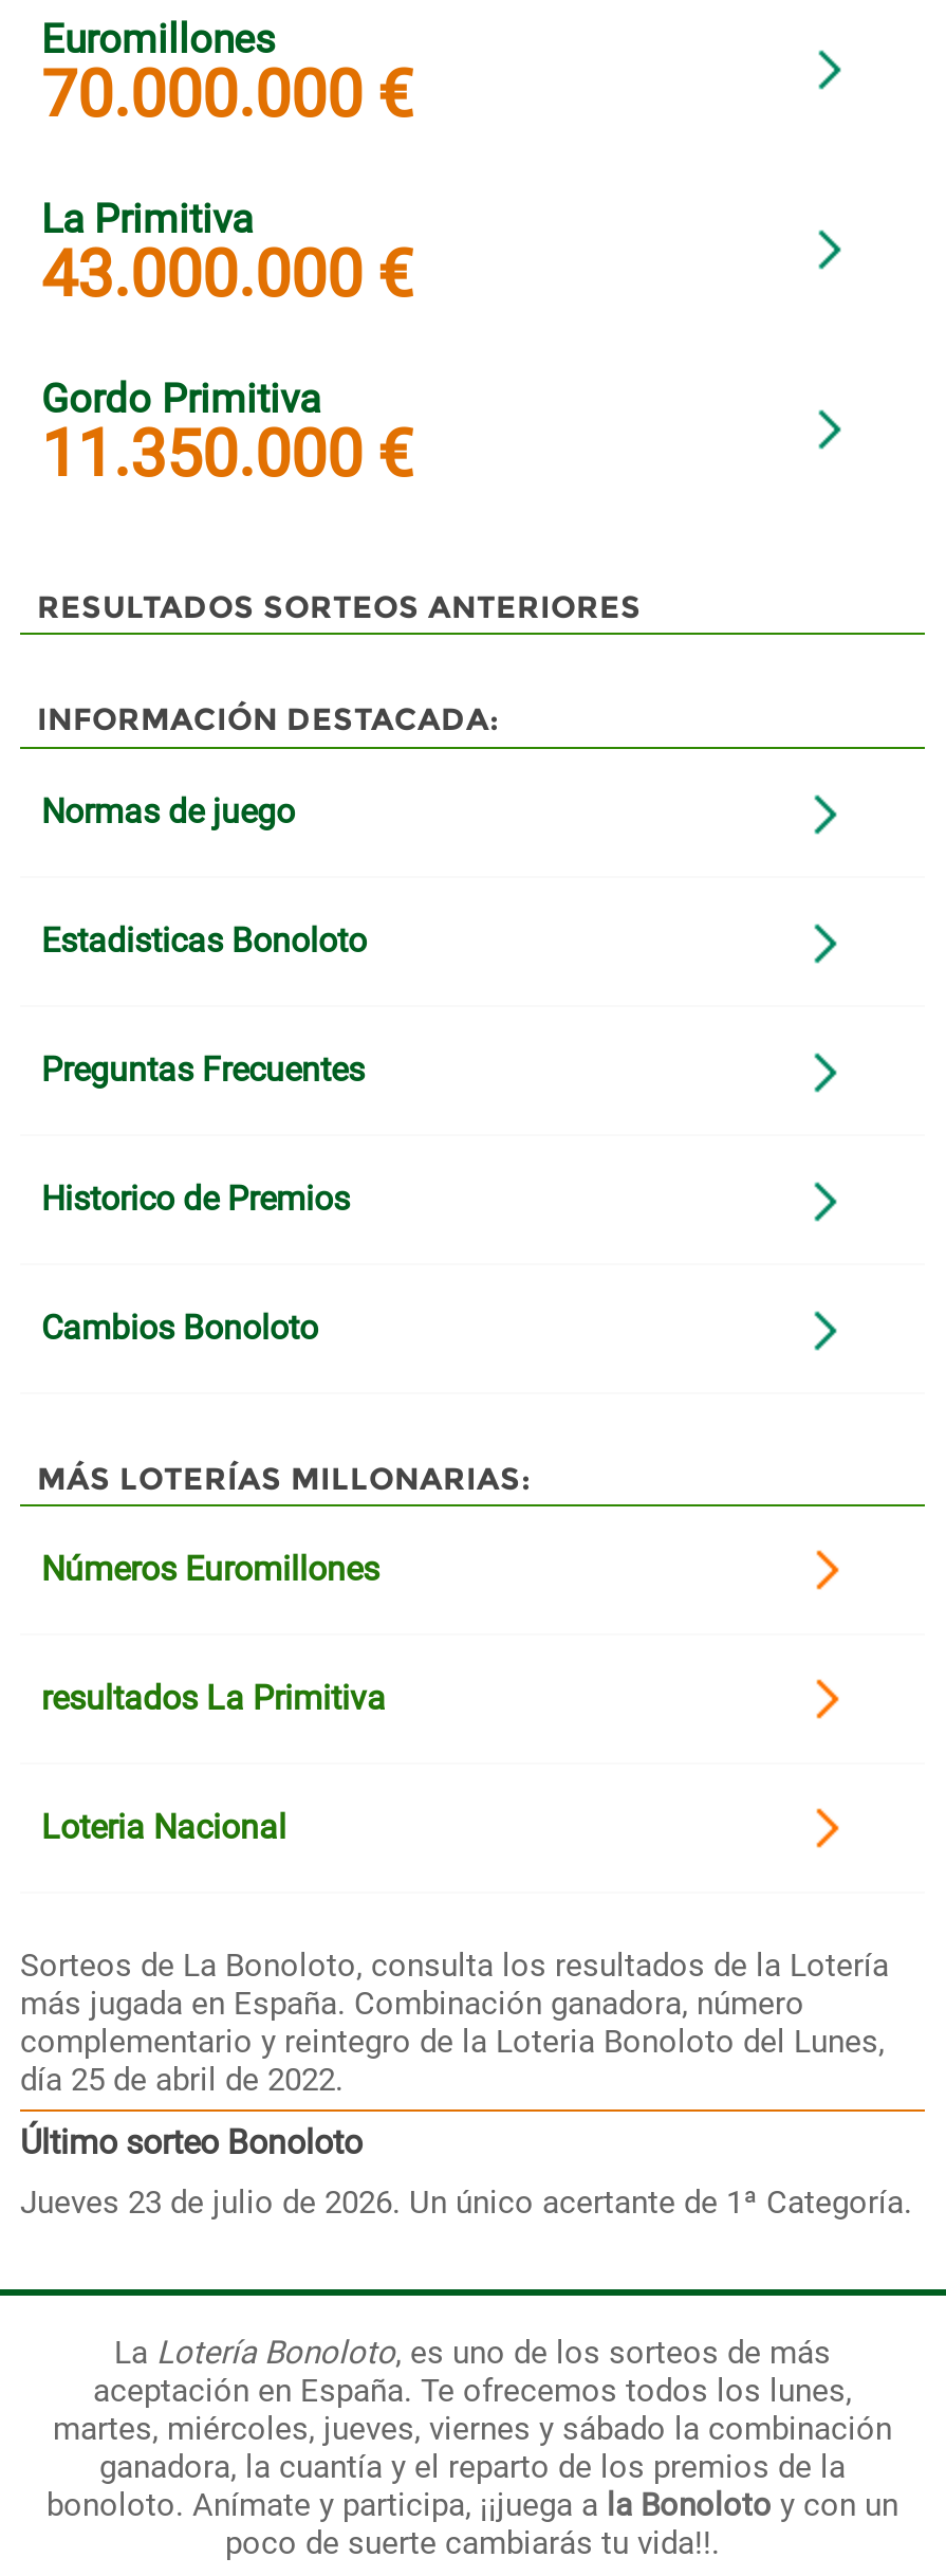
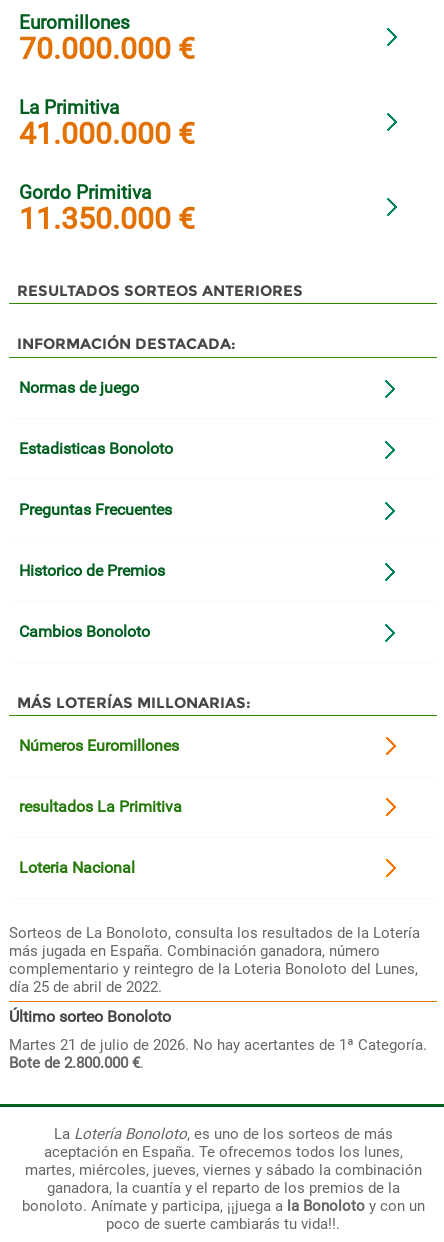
- 43.000.000 €
+ 41.000.000 €

- Jueves 23 de julio de 2026. Un único acertante de 1ª Categoría.
+ Martes 21 de julio de 2026. No hay acertantes de 1ª Categoría.
+ Bote de 2.800.000 €.
